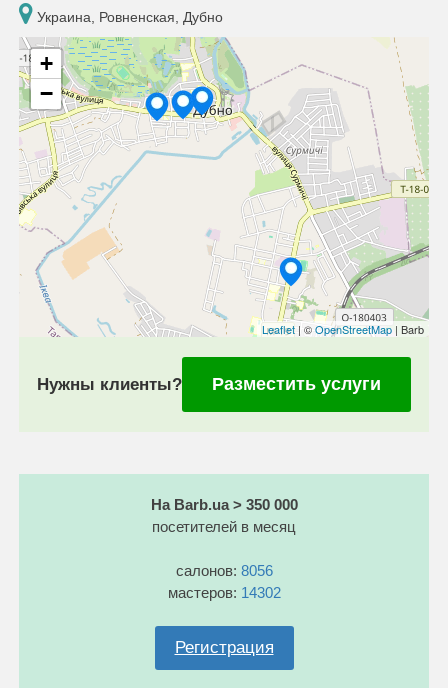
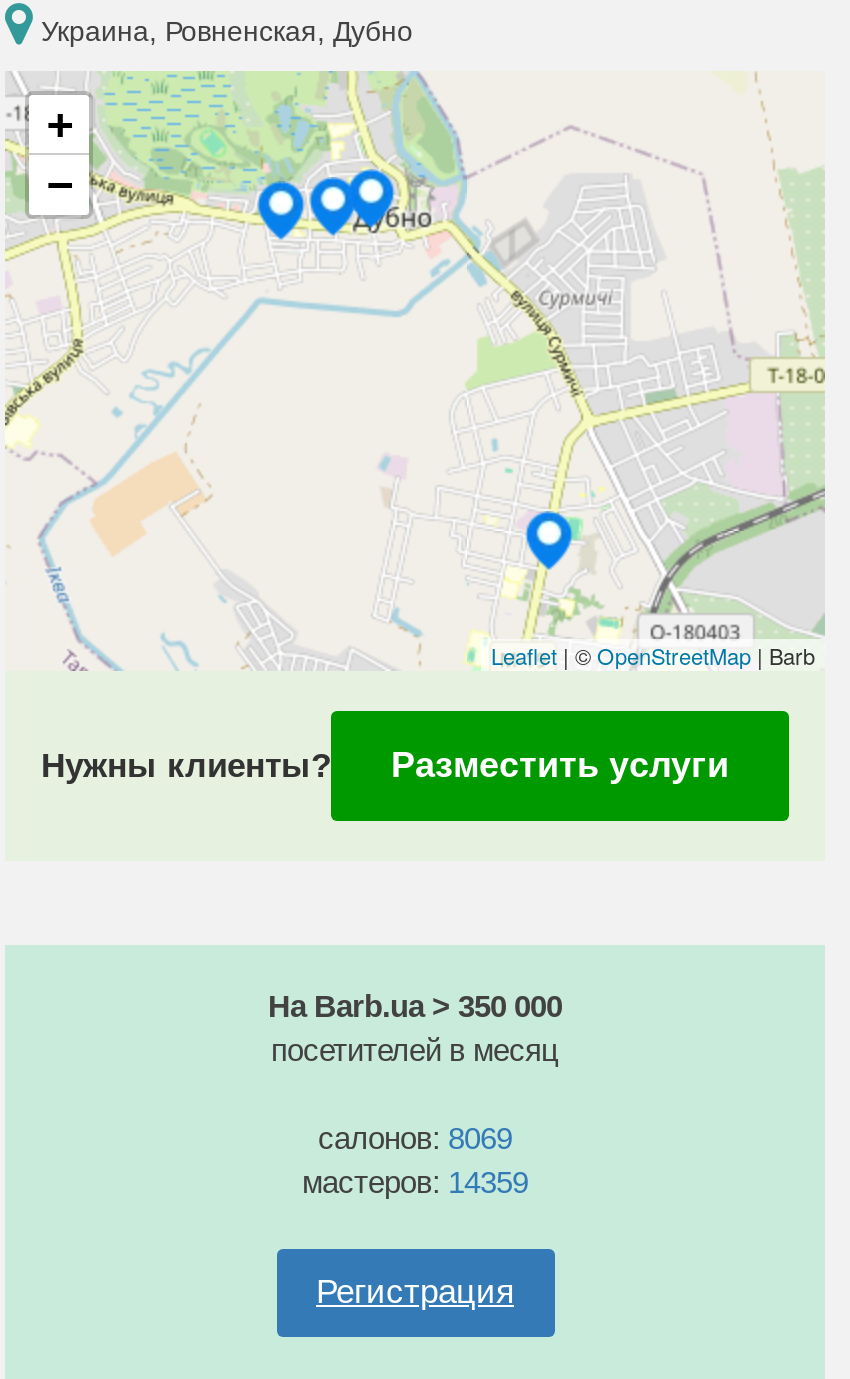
- салонов: 8056
+ салонов: 8069

- мастеров: 14302
+ мастеров: 14359
